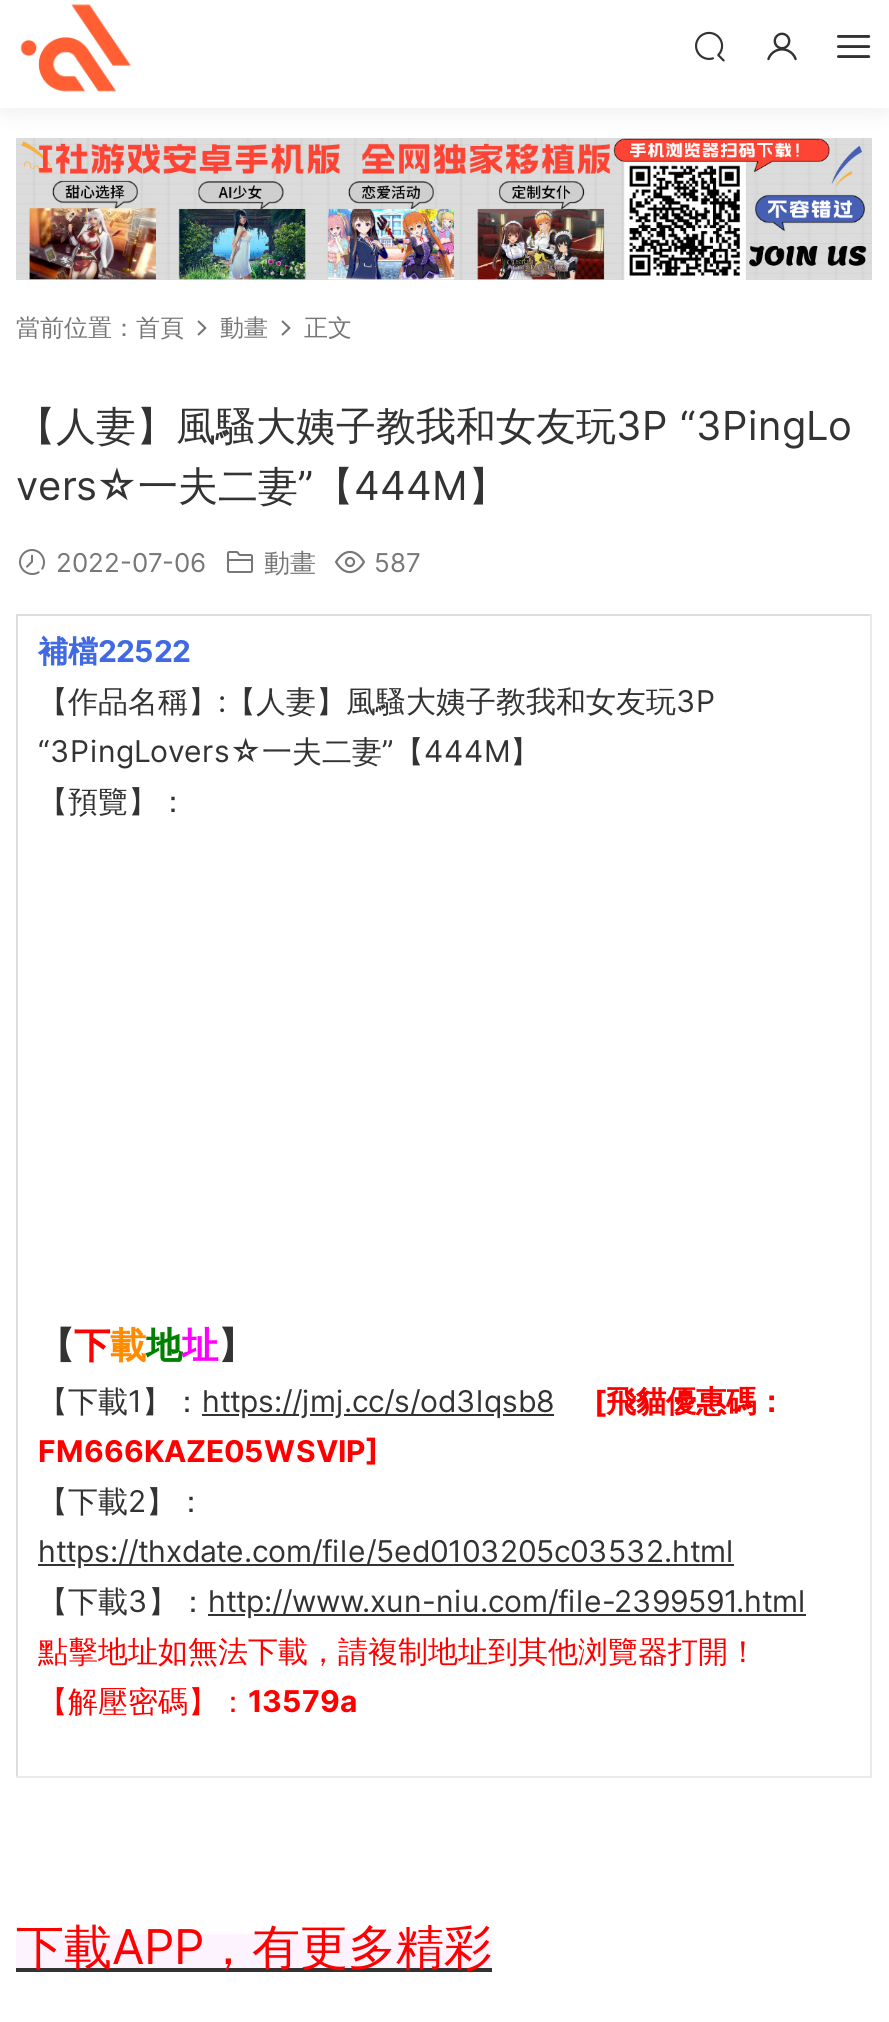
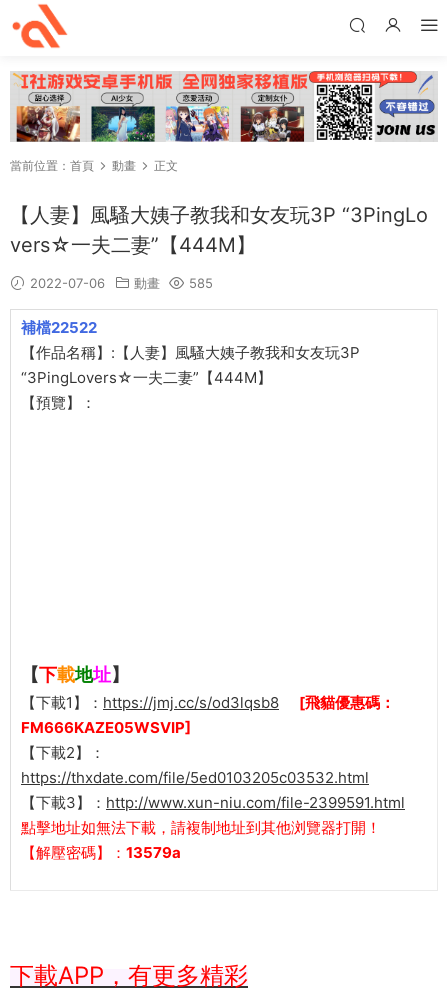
- 2022-07-06 動畫 587
+ 2022-07-06 動畫 585
